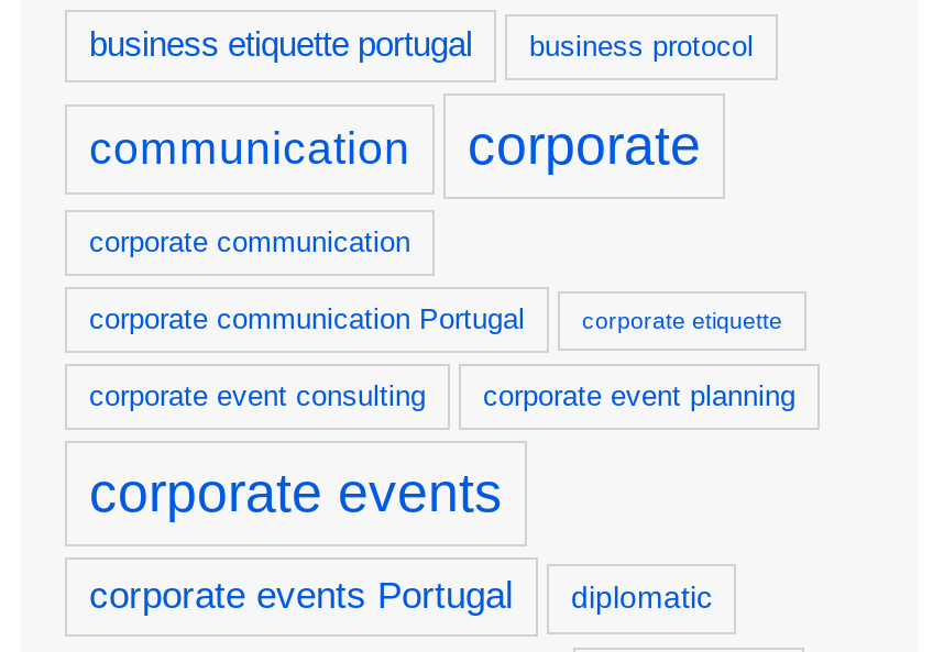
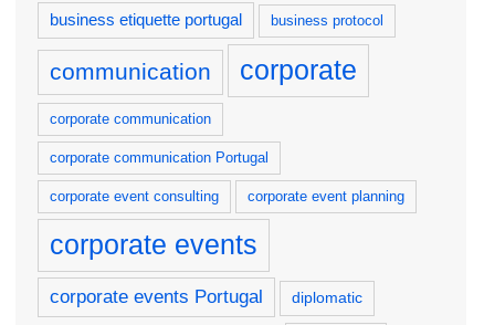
- corporate etiquette
